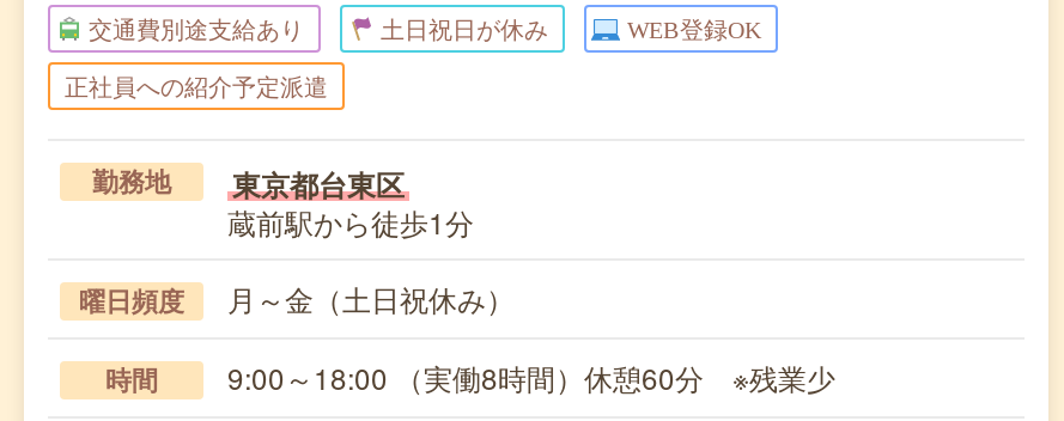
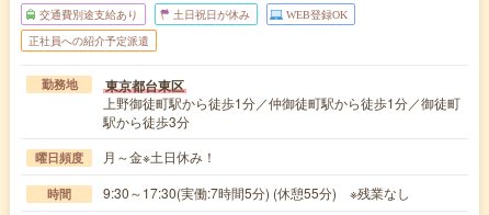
- 蔵前駅から徒歩1分
+ 上野御徒町駅から徒歩1分／仲御徒町駅から徒歩1分／御徒町
+ 駅から徒歩3分

- 月～金（土日祝休み）
+ 月～金※土日休み！

- 9:00～18:00 （実働8時間）休憩60分 ※残業少
+ 9:30～17:30(実働:7時間5分) (休憩55分) ※残業なし
